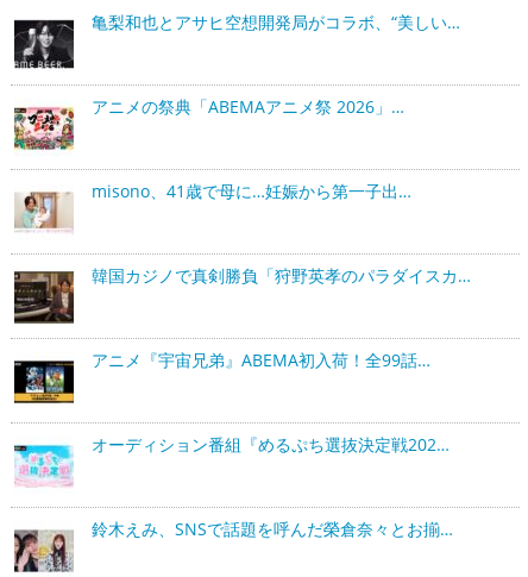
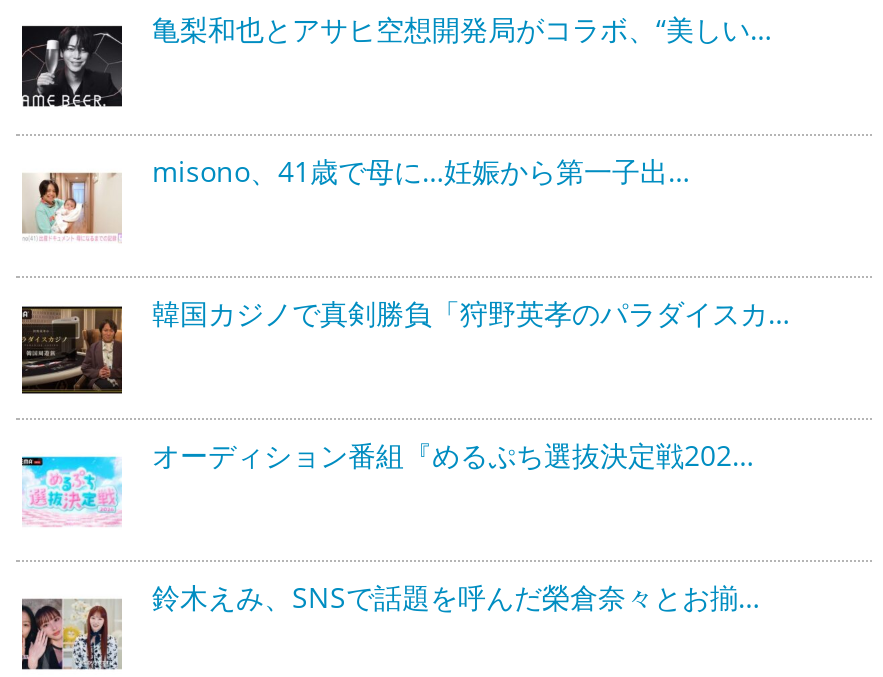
- [image]
- アニメの祭典「ABEMAアニメ祭 2026」…

- [image]
- アニメ『宇宙兄弟』ABEMA初入荷！全99話…
